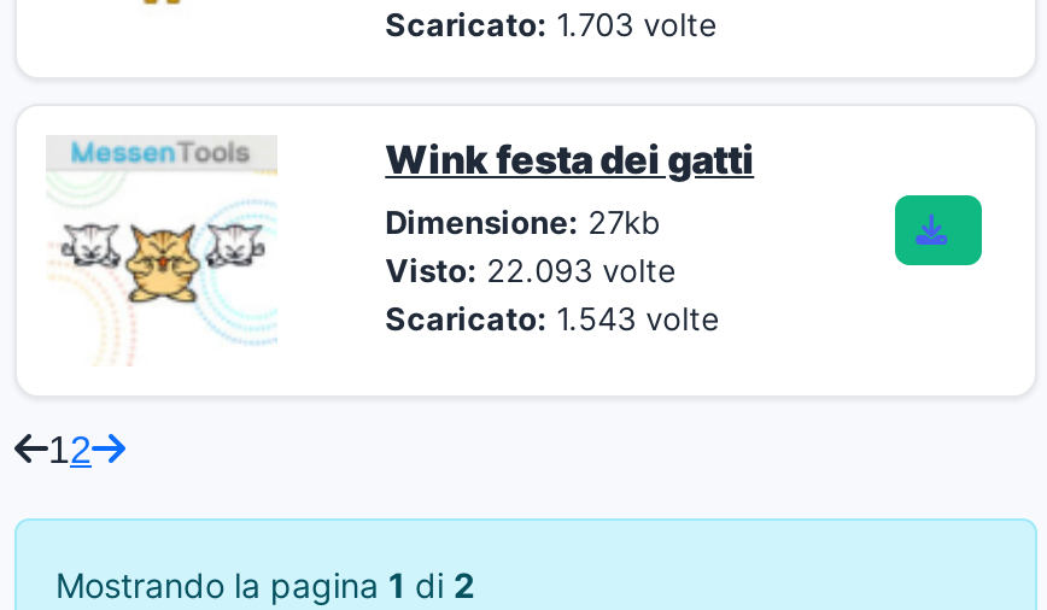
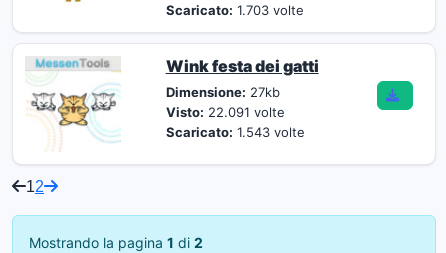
- Visto: 22.093 volte
+ Visto: 22.091 volte
